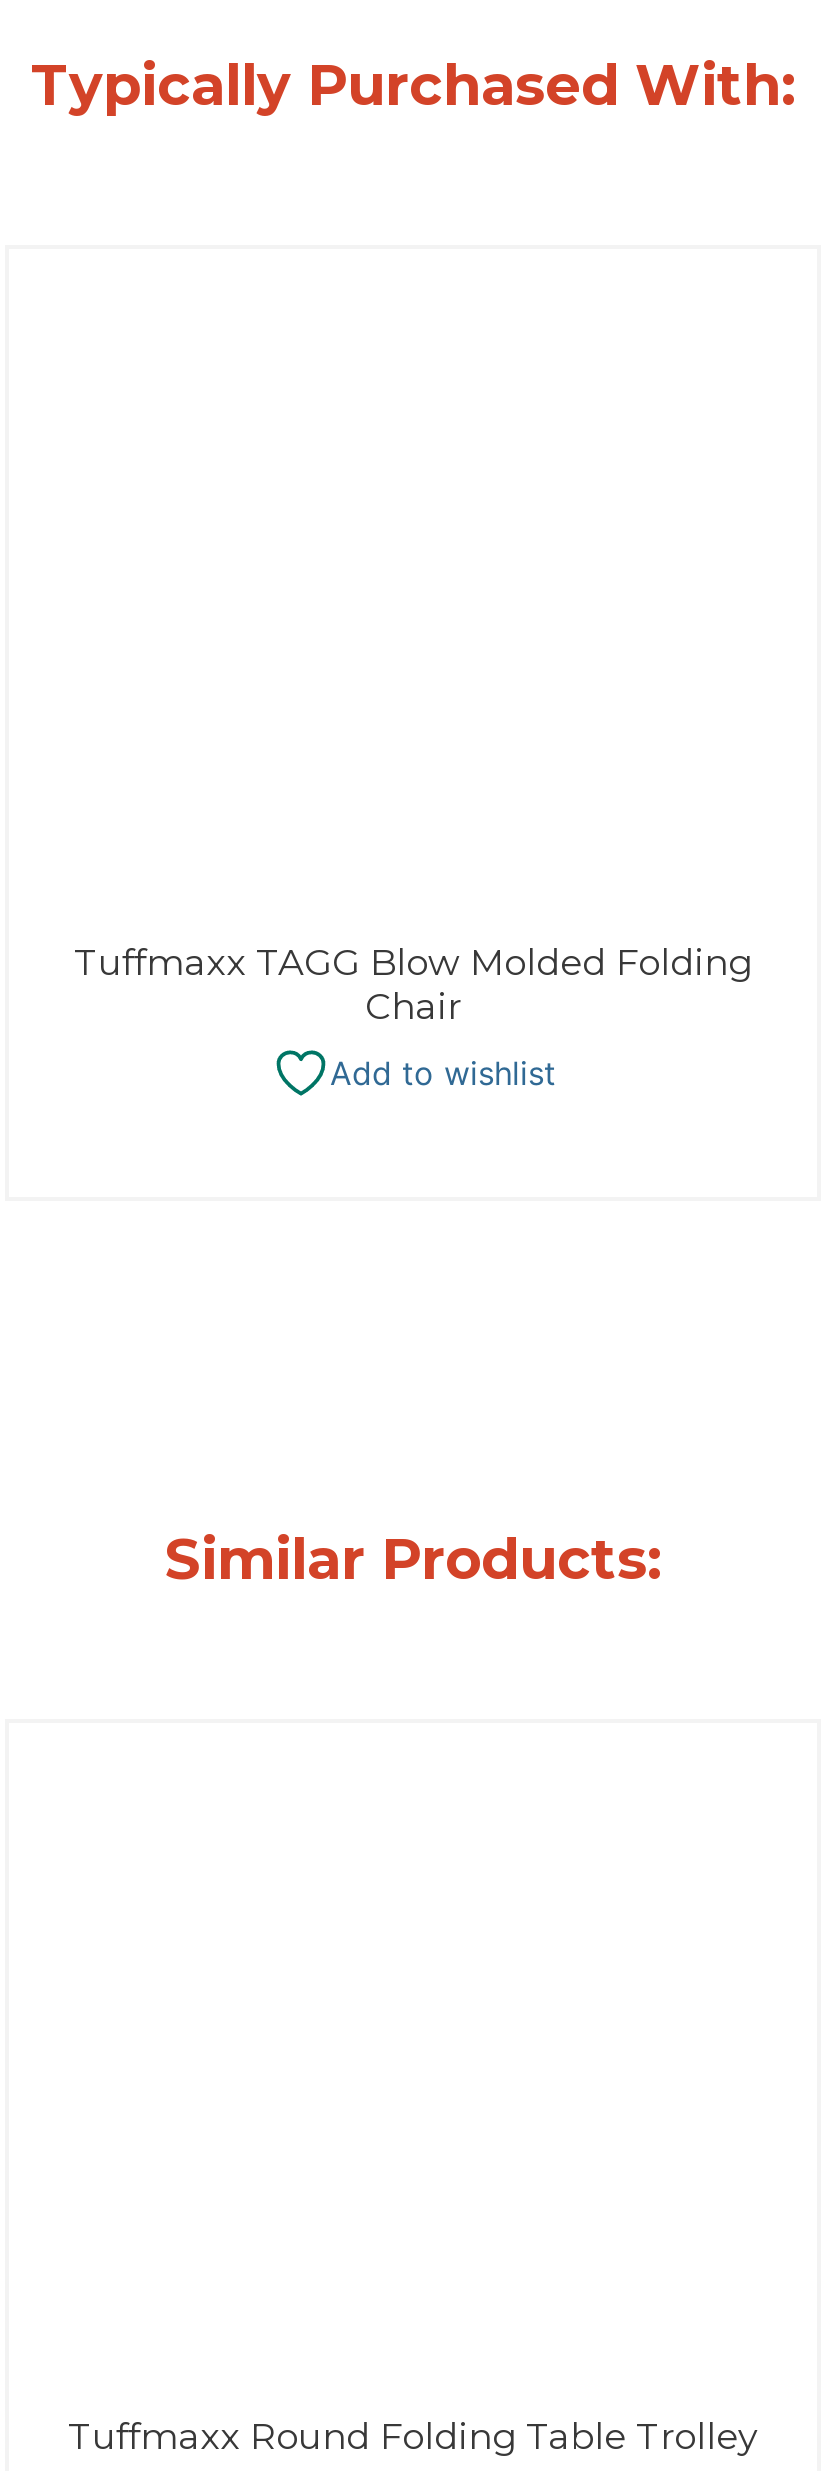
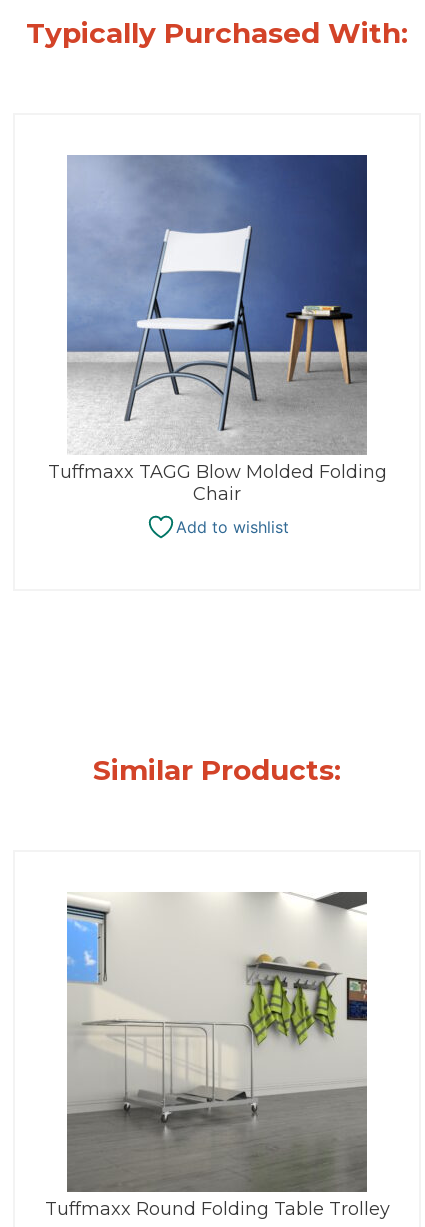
+ [image]

+ [image]
